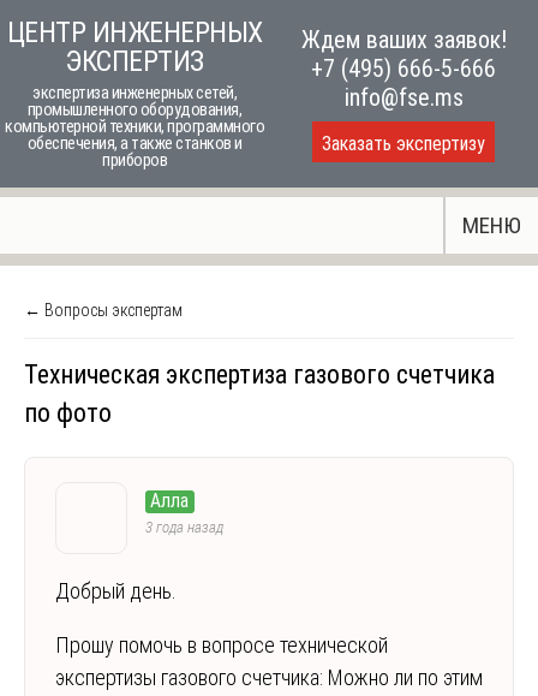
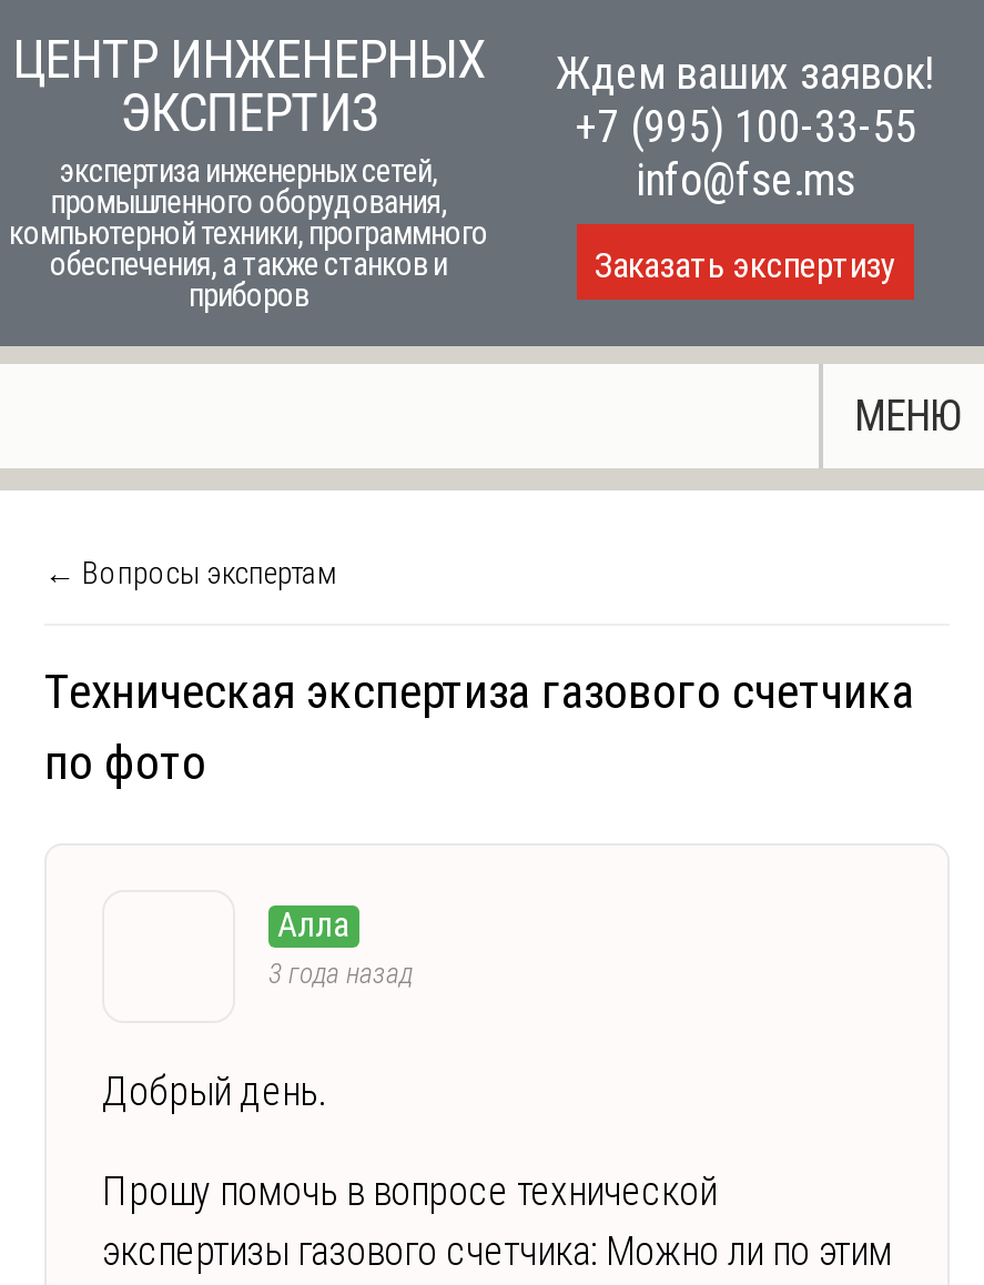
- +7 (495) 666-5-666
+ +7 (995) 100-33-55
